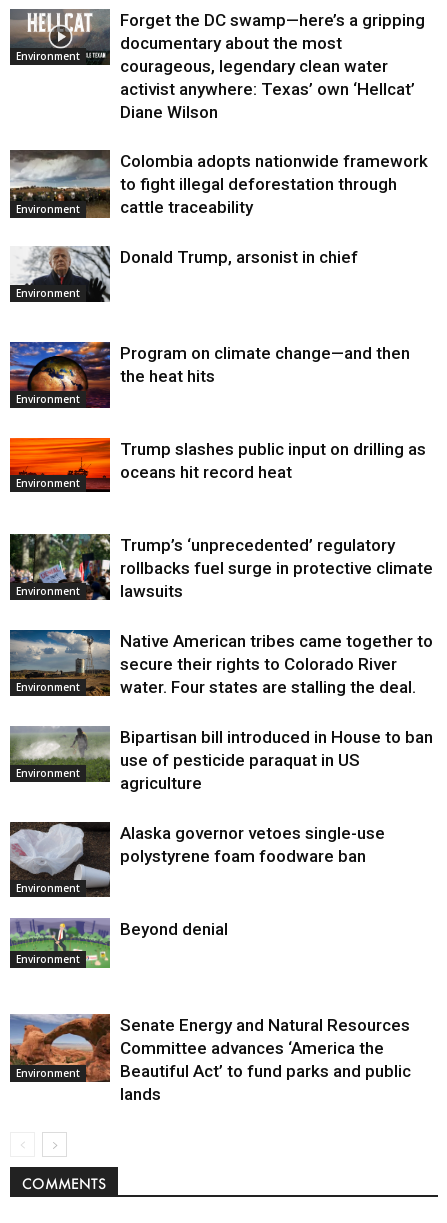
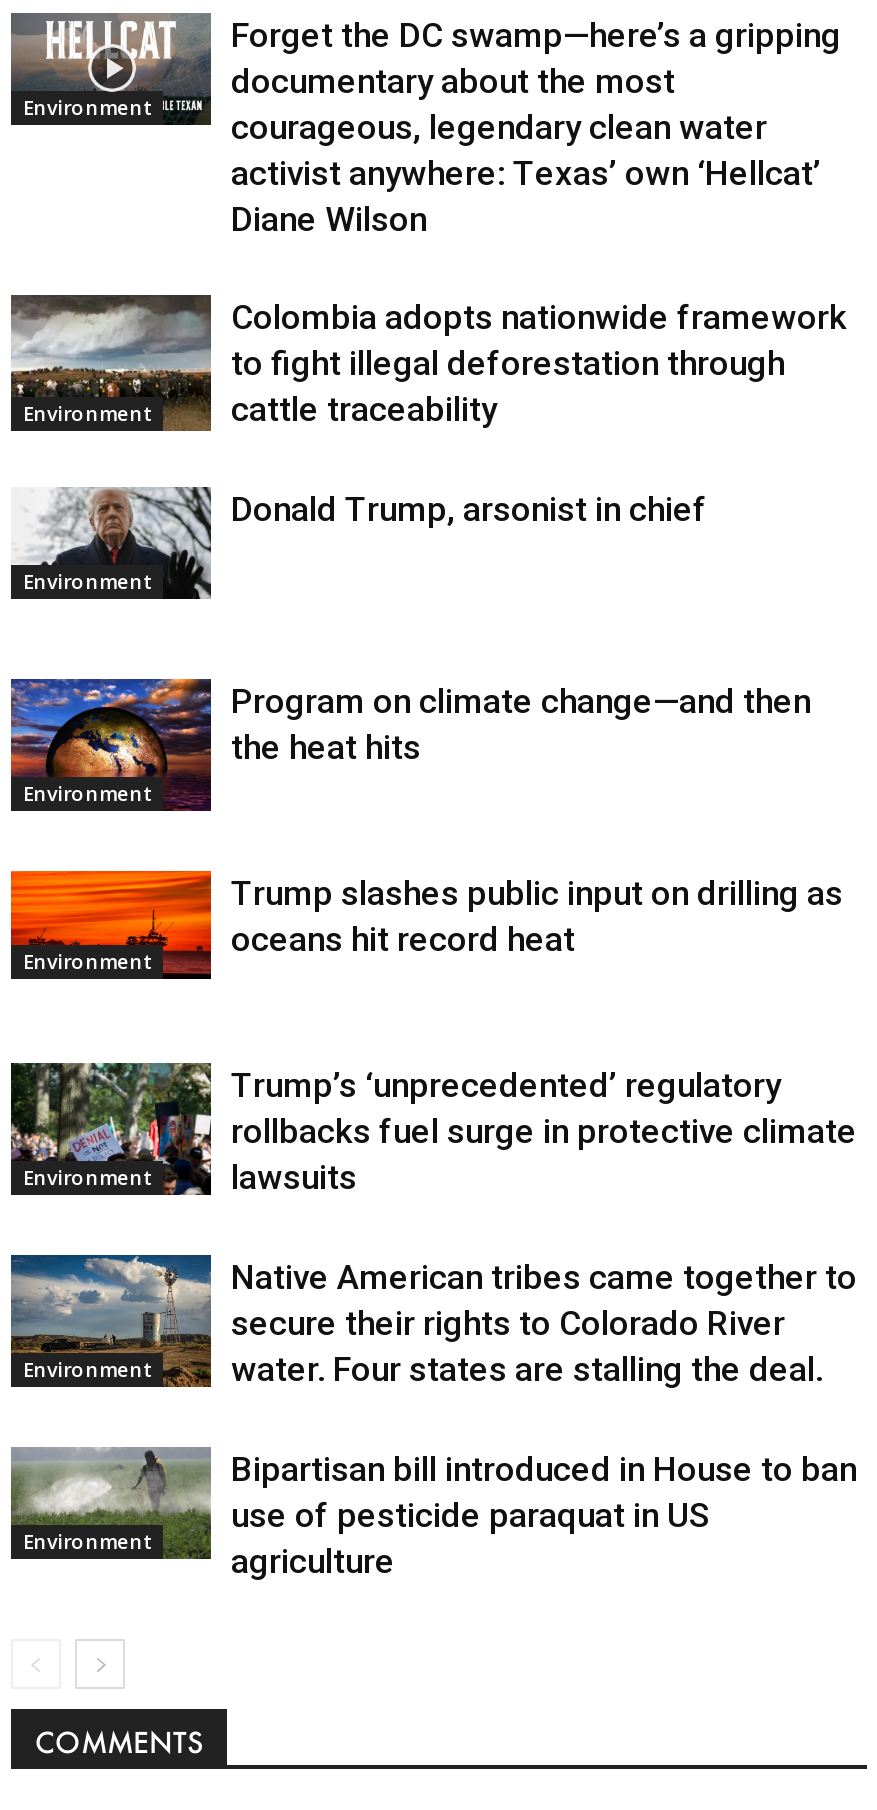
- [image]
- Environment

- Alaska governor vetoes single-use
- polystyrene foam foodware ban

- [image]
- Environment

- Beyond denial

- [image]
- Environment

- Senate Energy and Natural Resources
- Committee advances ‘America the
- Beautiful Act’ to fund parks and public
- lands
